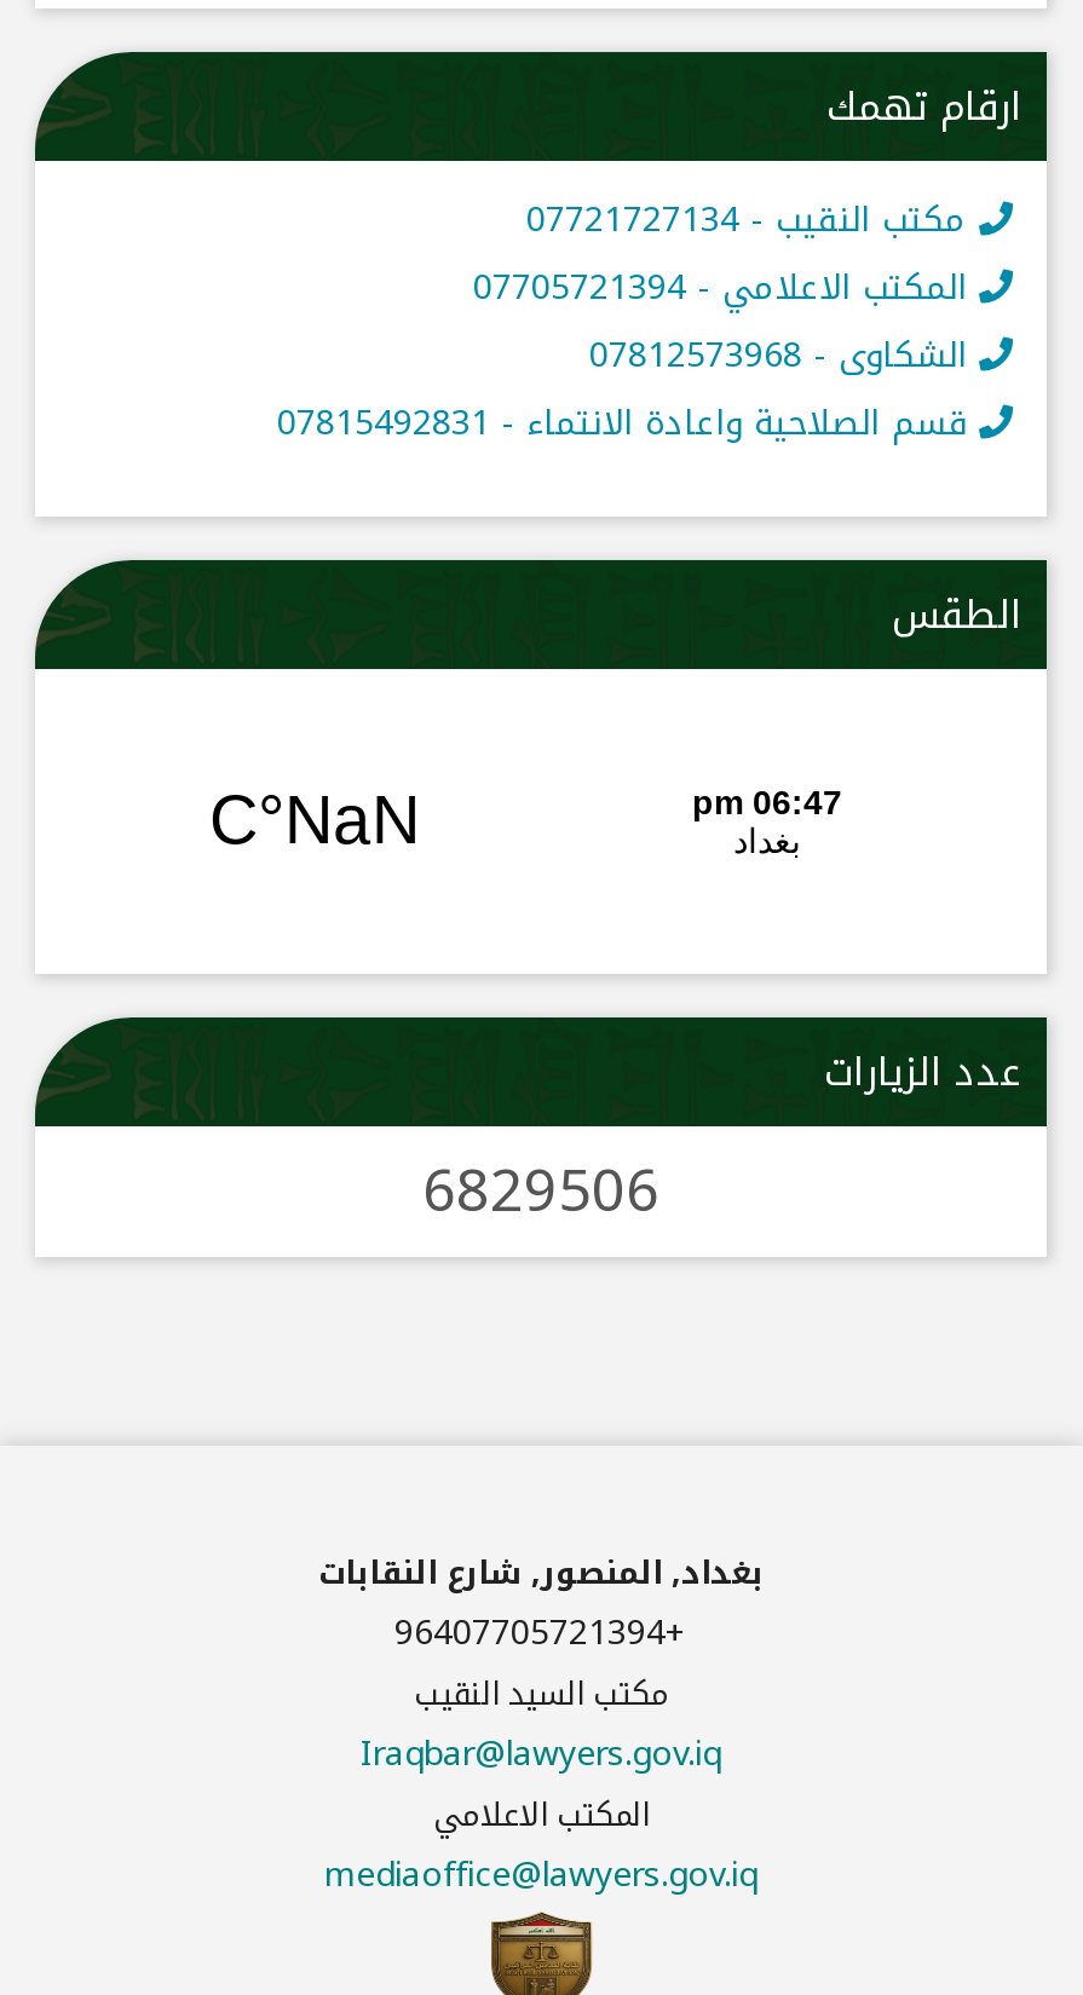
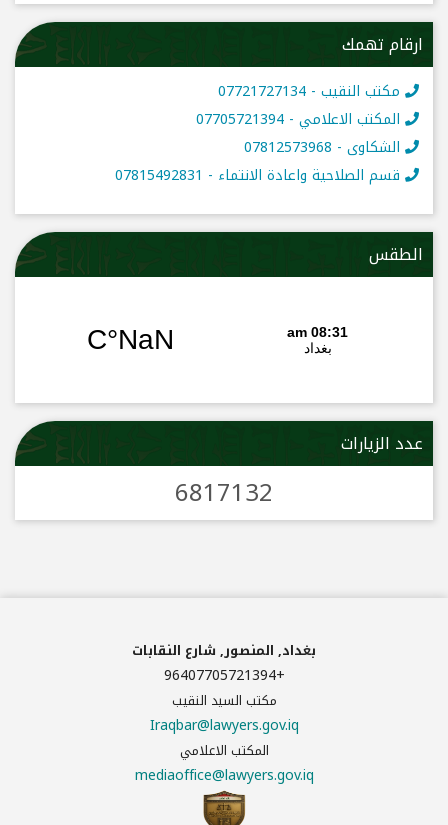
- 6829506
+ 6817132
